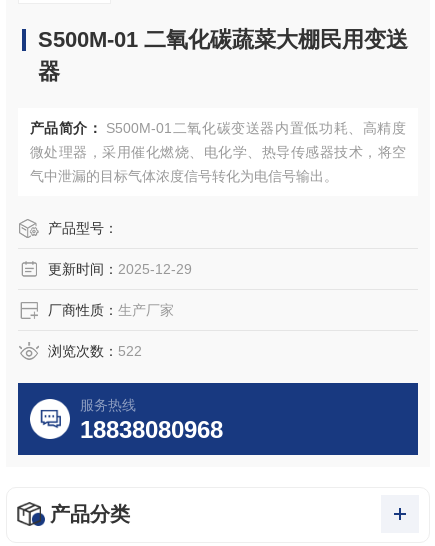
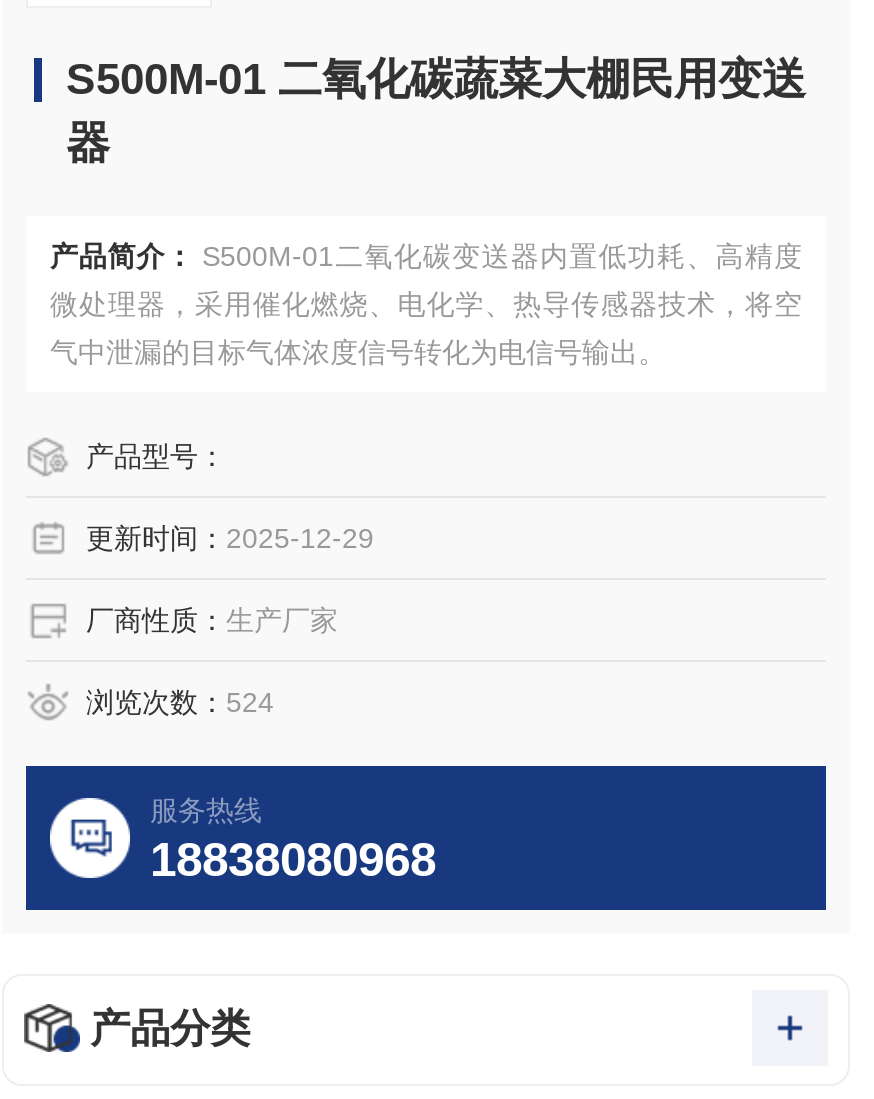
- 浏览次数：522
+ 浏览次数：524
